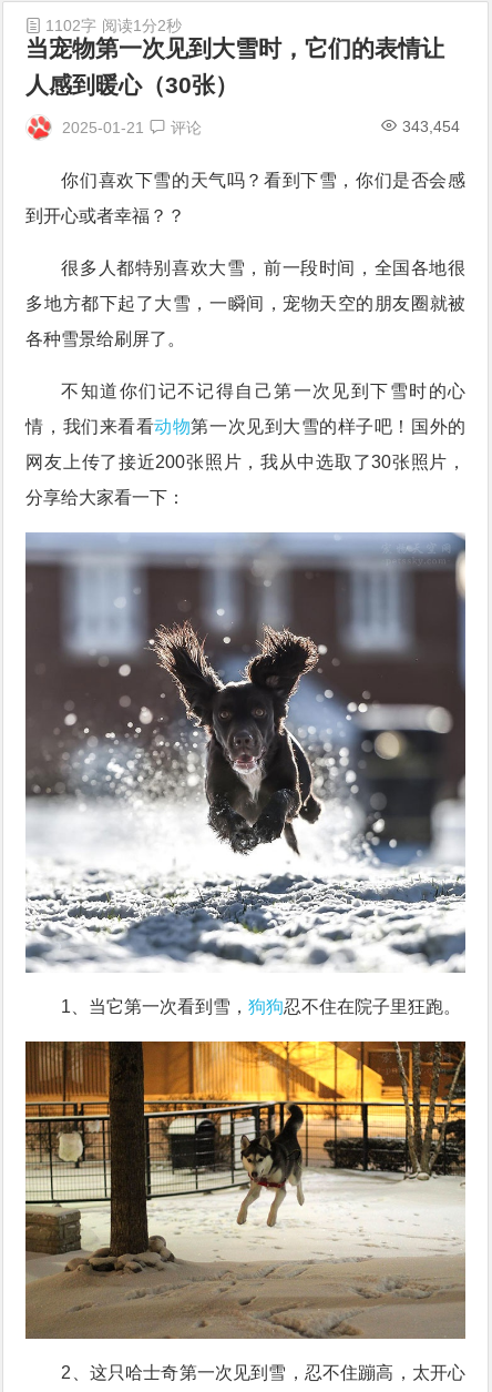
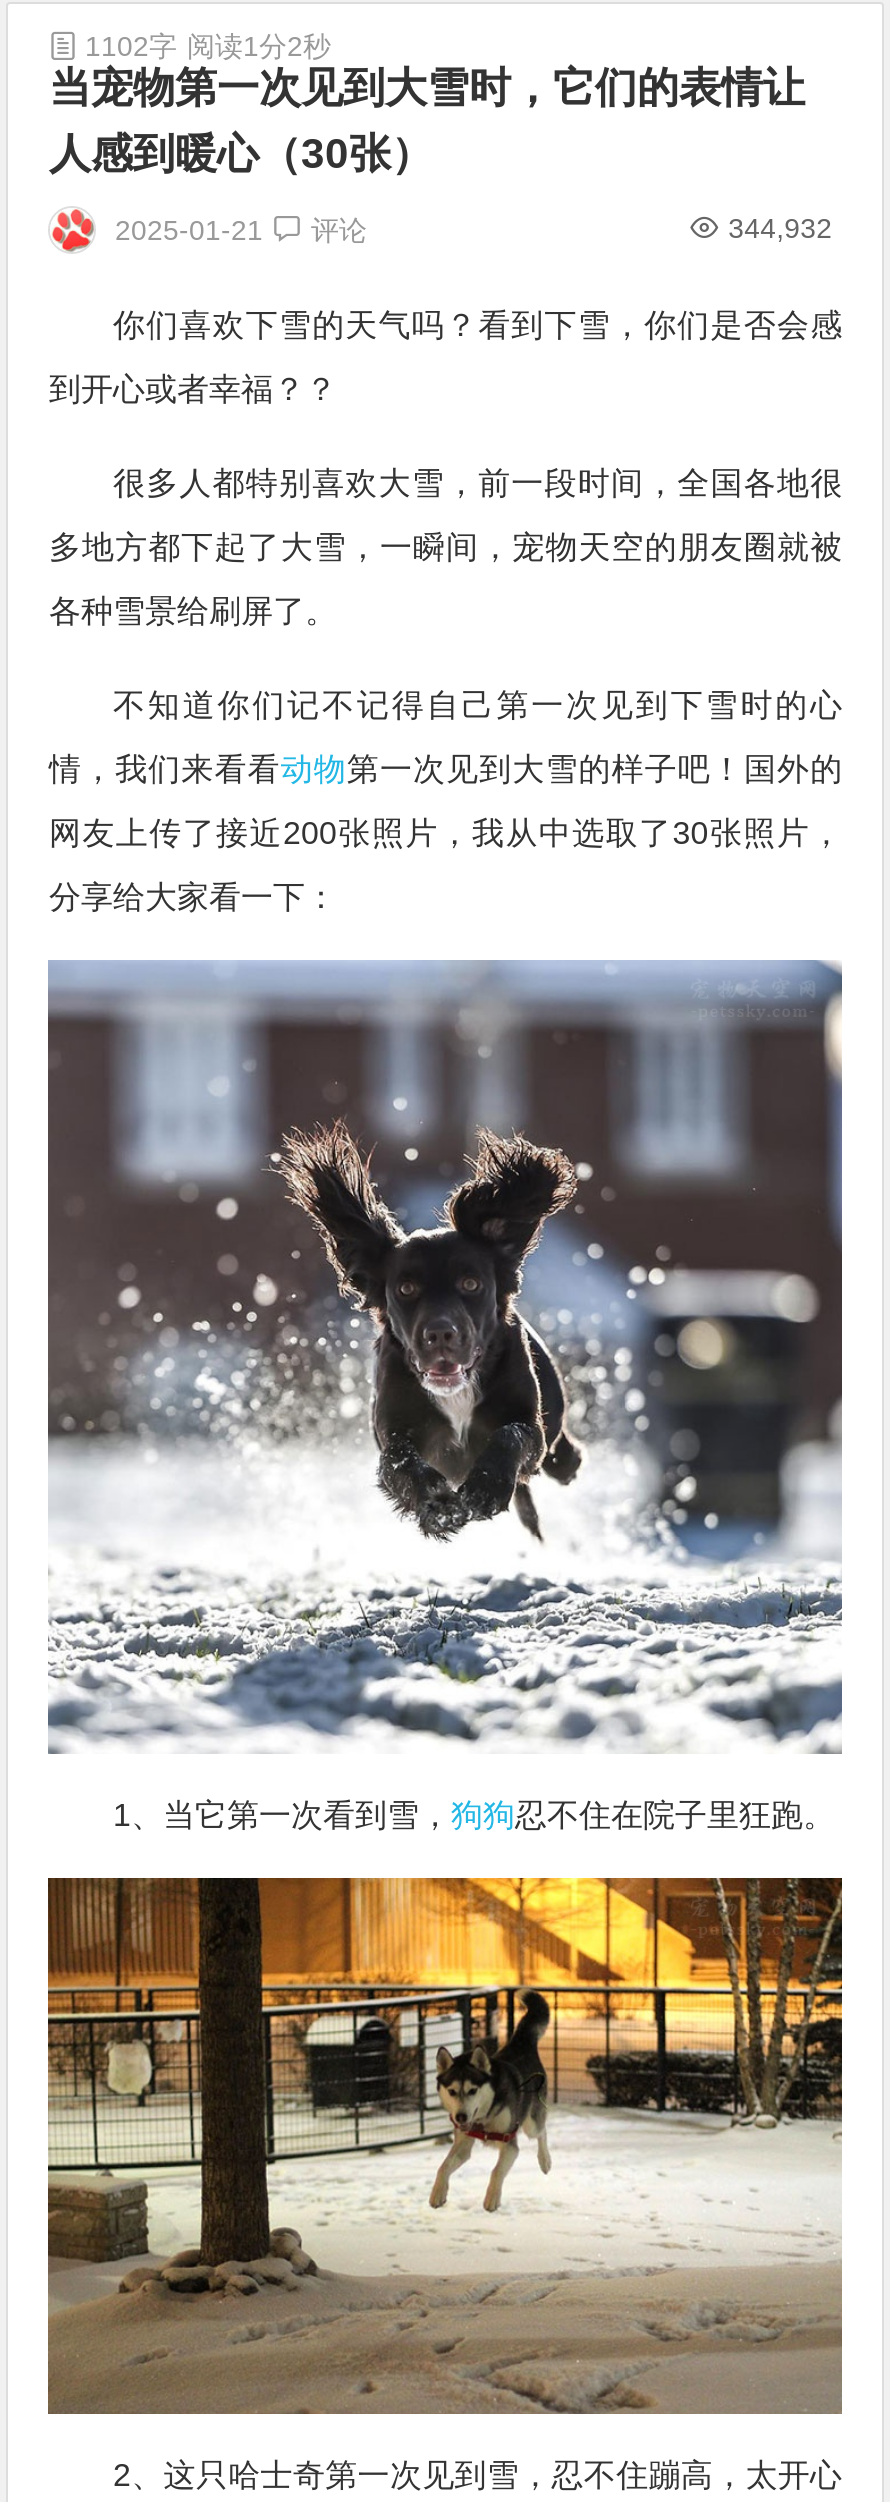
- 343,454
+ 344,932
